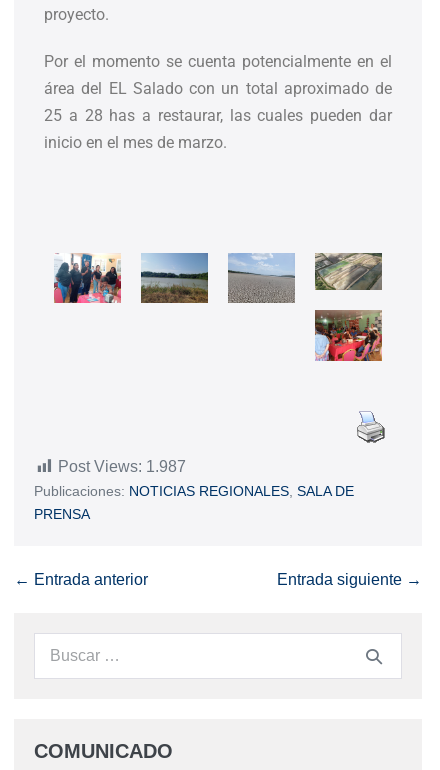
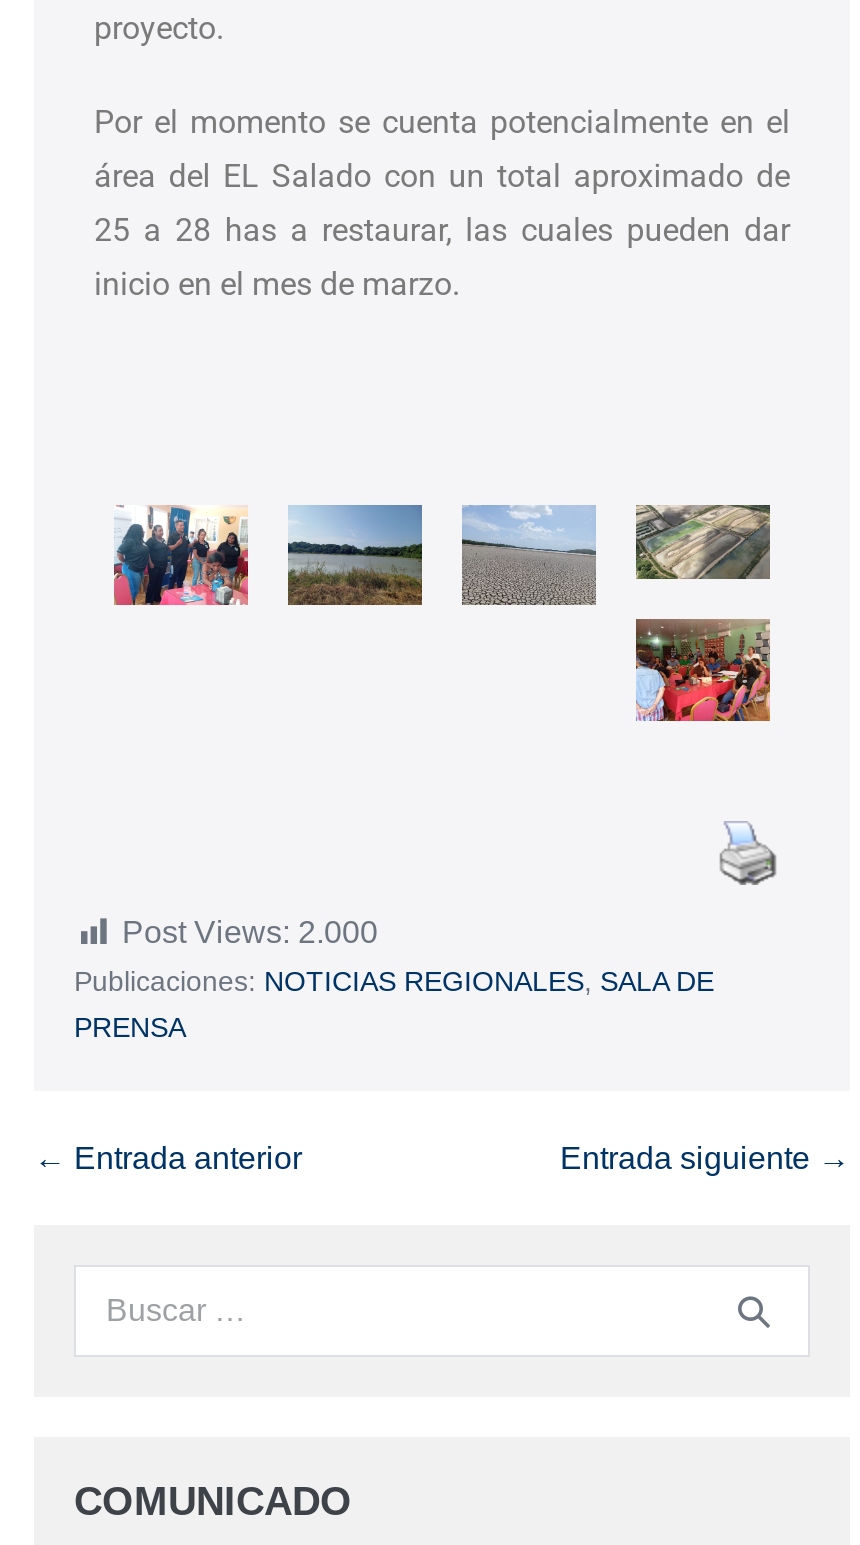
- Post Views: 1.987
+ Post Views: 2.000
